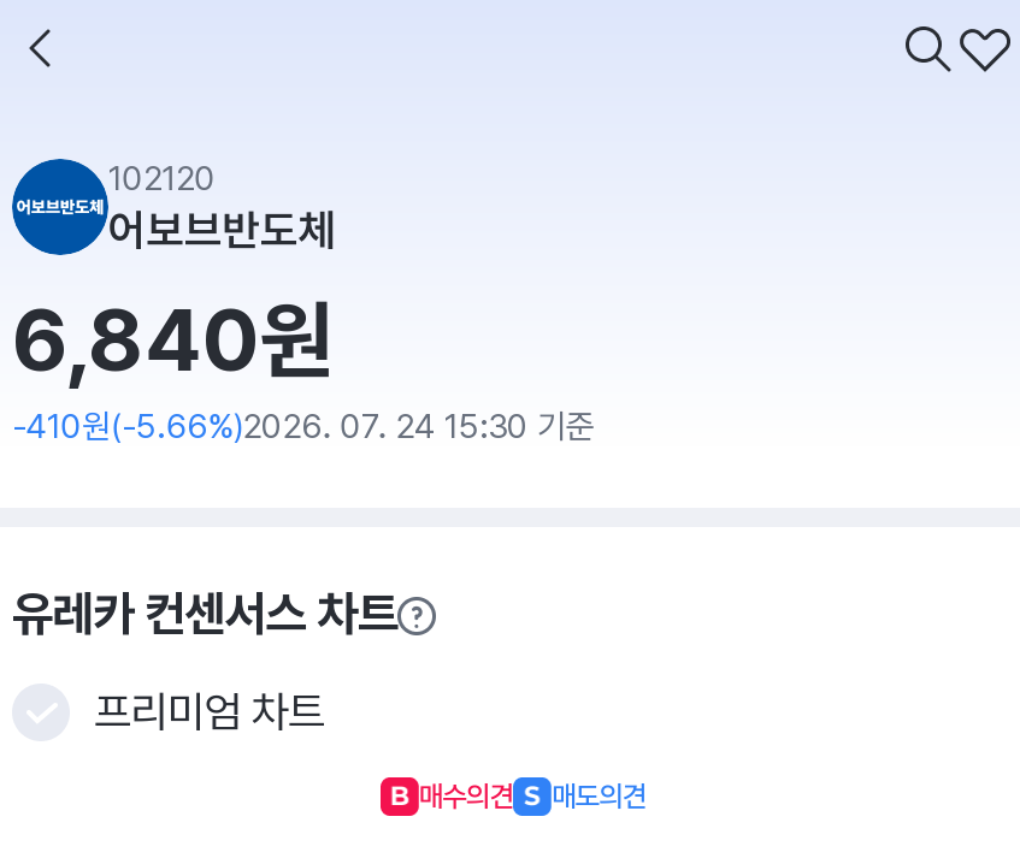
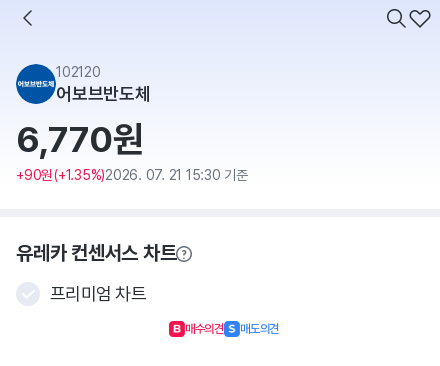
- 6,840원
- -410원(-5.66%)2026. 07. 24 15:30 기준
+ 6,770원
+ +90원(+1.35%)2026. 07. 21 15:30 기준
